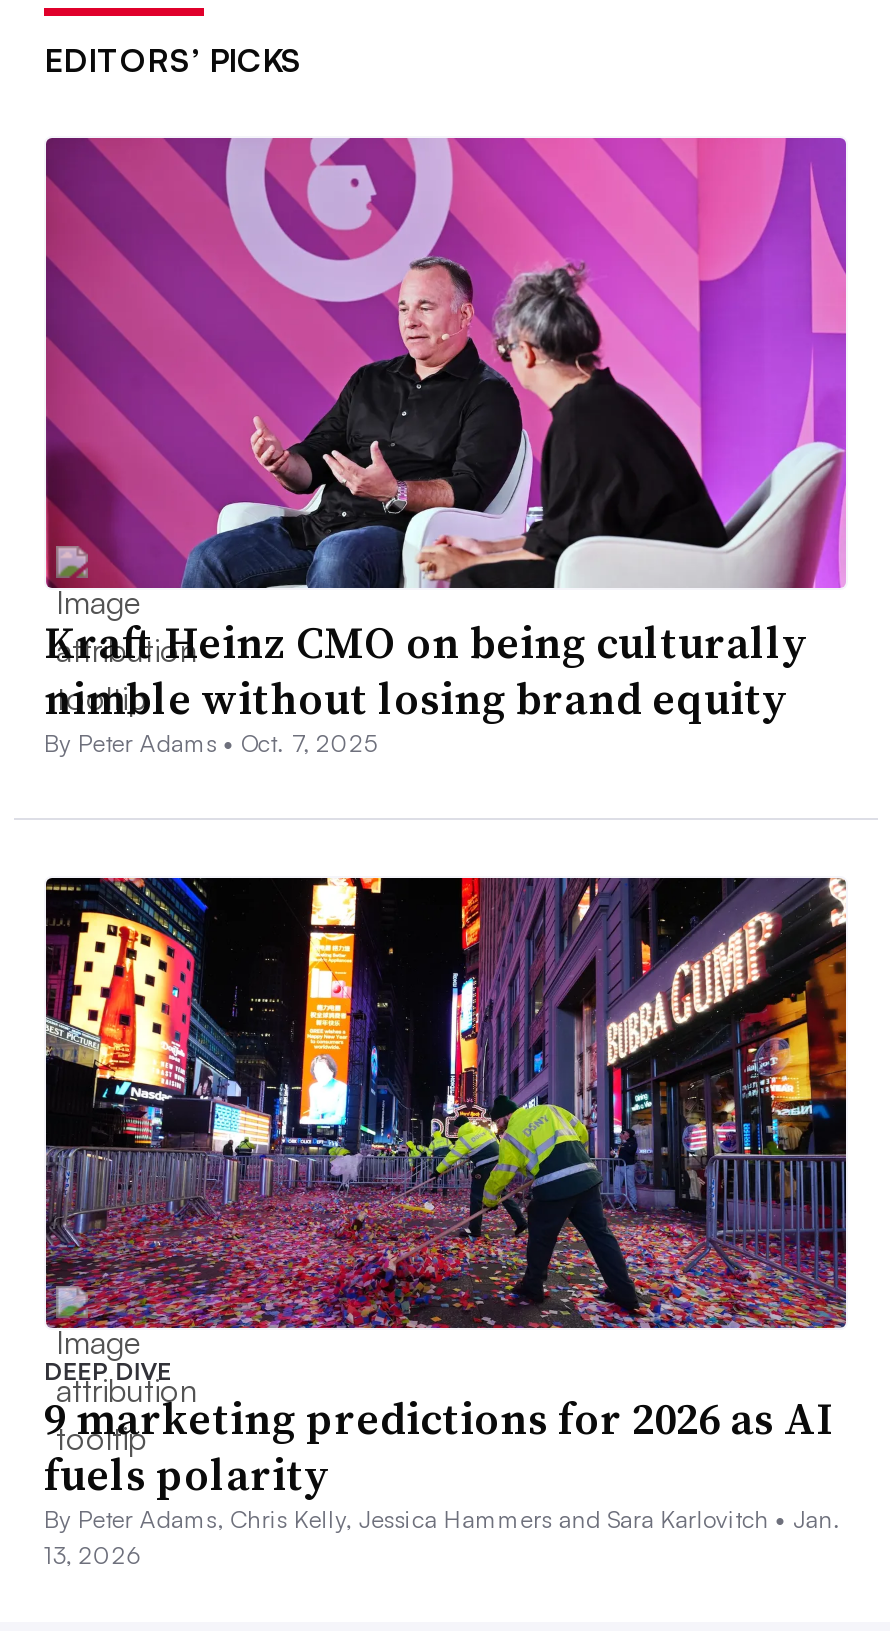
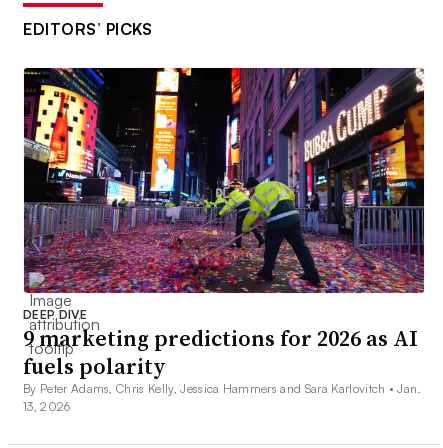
- [image]
- Kraft Heinz CMO on being culturally
- nimble without losing brand equity
- By Peter Adams • Oct. 7, 2025
